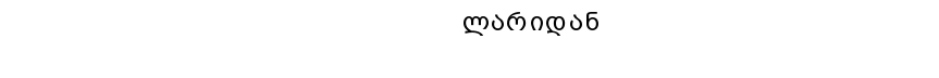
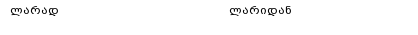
+ ლარად
